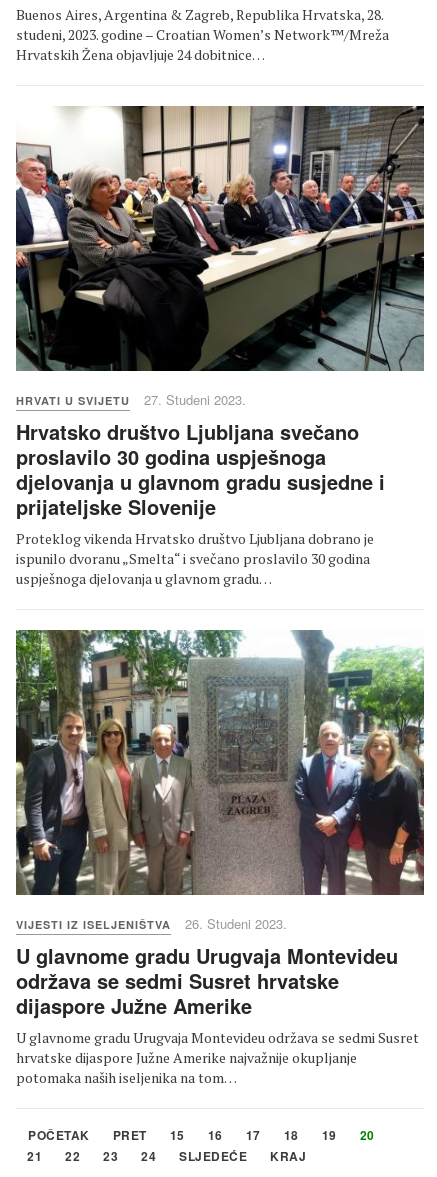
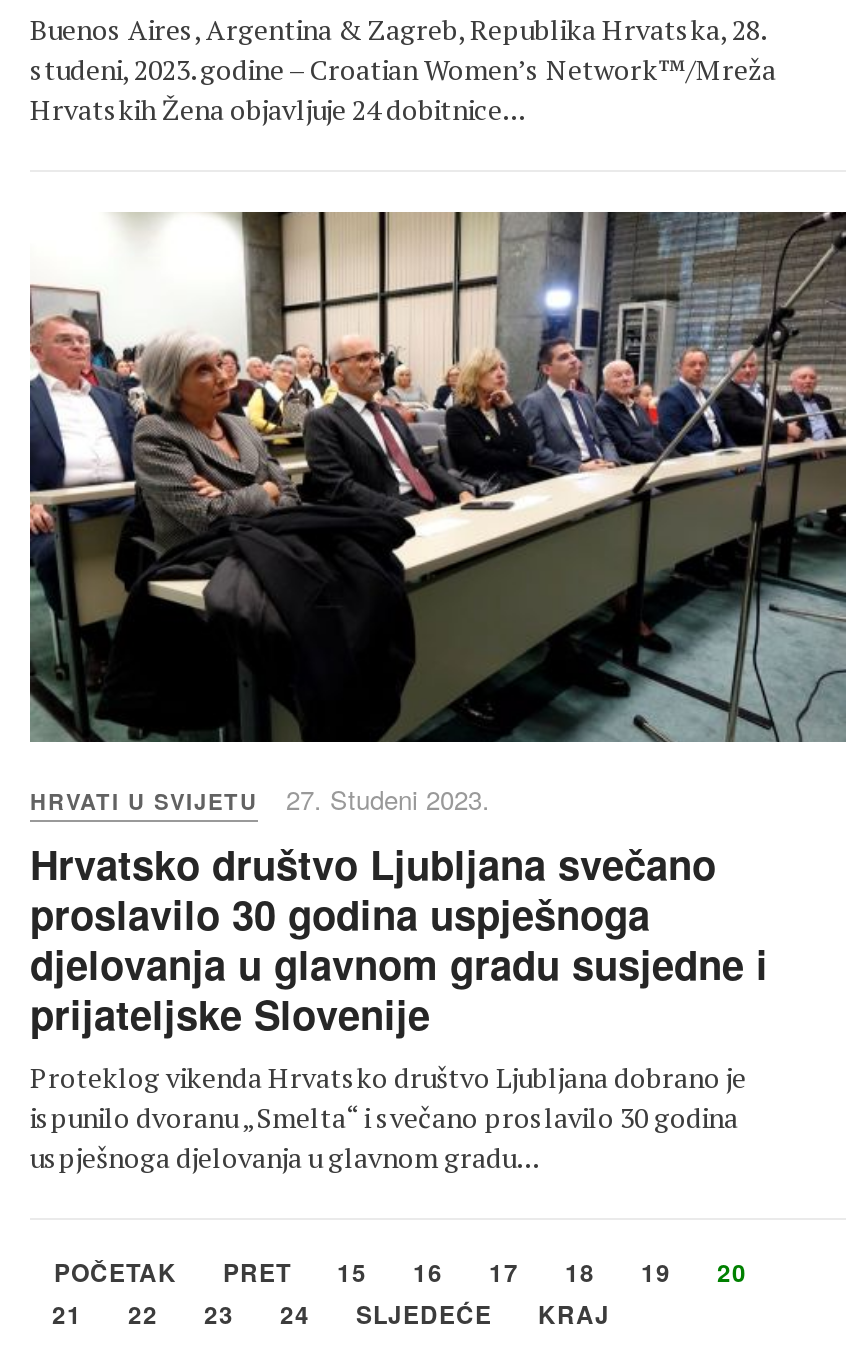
- [image]
- VIJESTI IZ ISELJENIŠTVA
- 26. Studeni 2023.
- U glavnome gradu Urugvaja Montevideu
- održava se sedmi Susret hrvatske
- dijaspore Južne Amerike
- U glavnome gradu Urugvaja Montevideu održava se sedmi Susret
- hrvatske dijaspore Južne Amerike najvažnije okupljanje
- potomaka naših iseljenika na tom…
